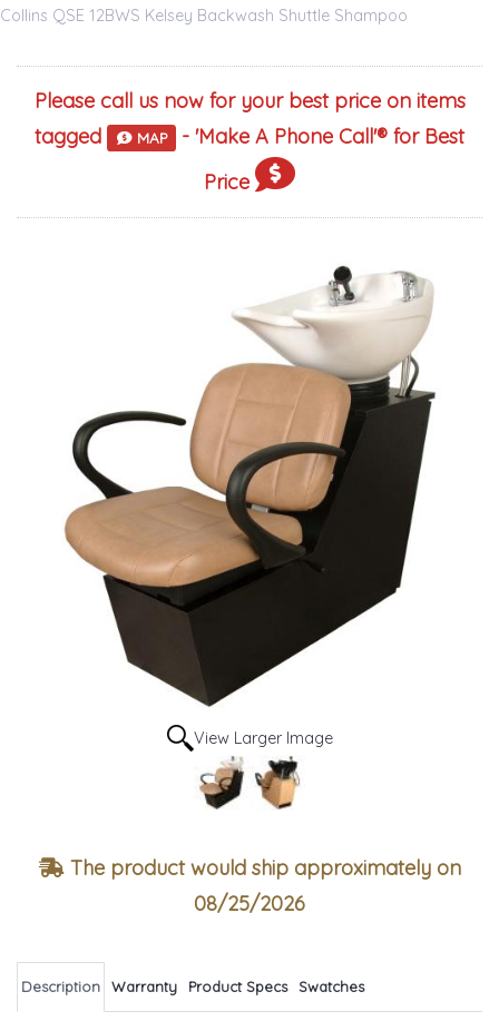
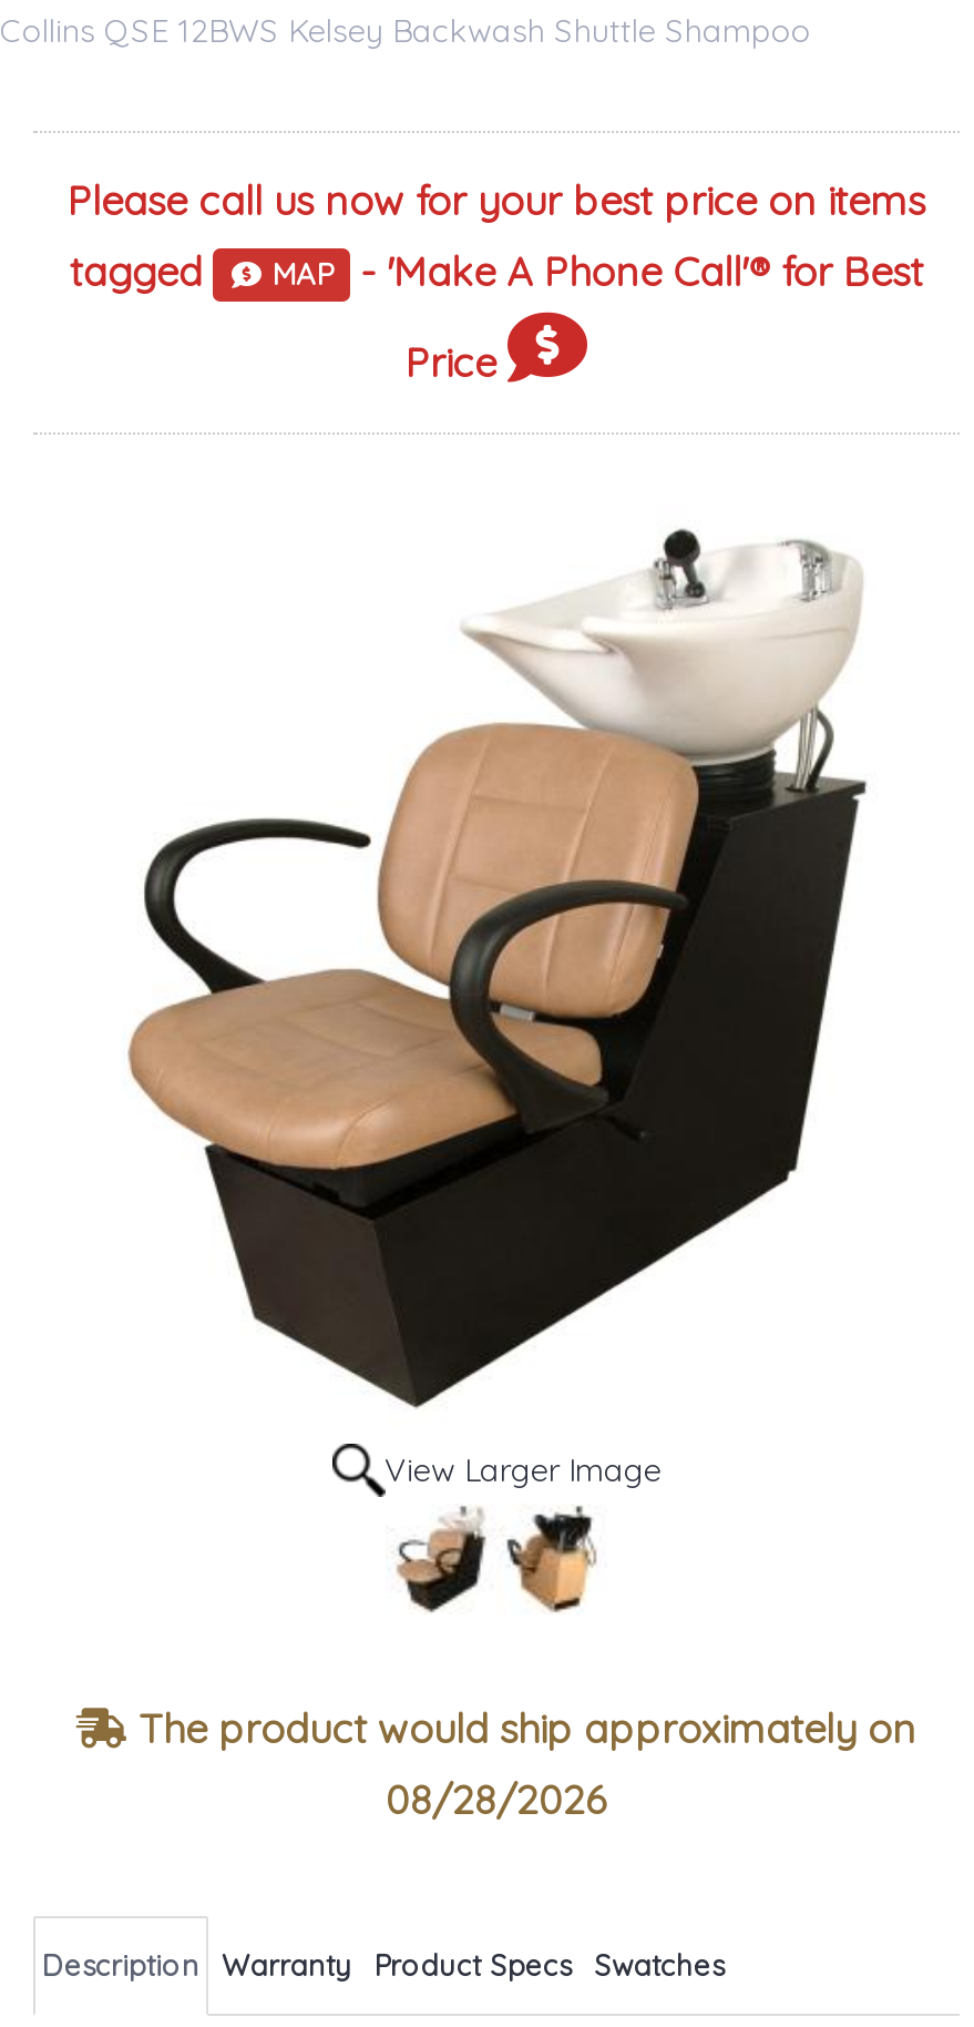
- 08/25/2026
+ 08/28/2026
